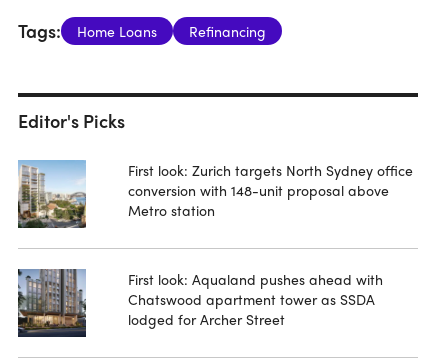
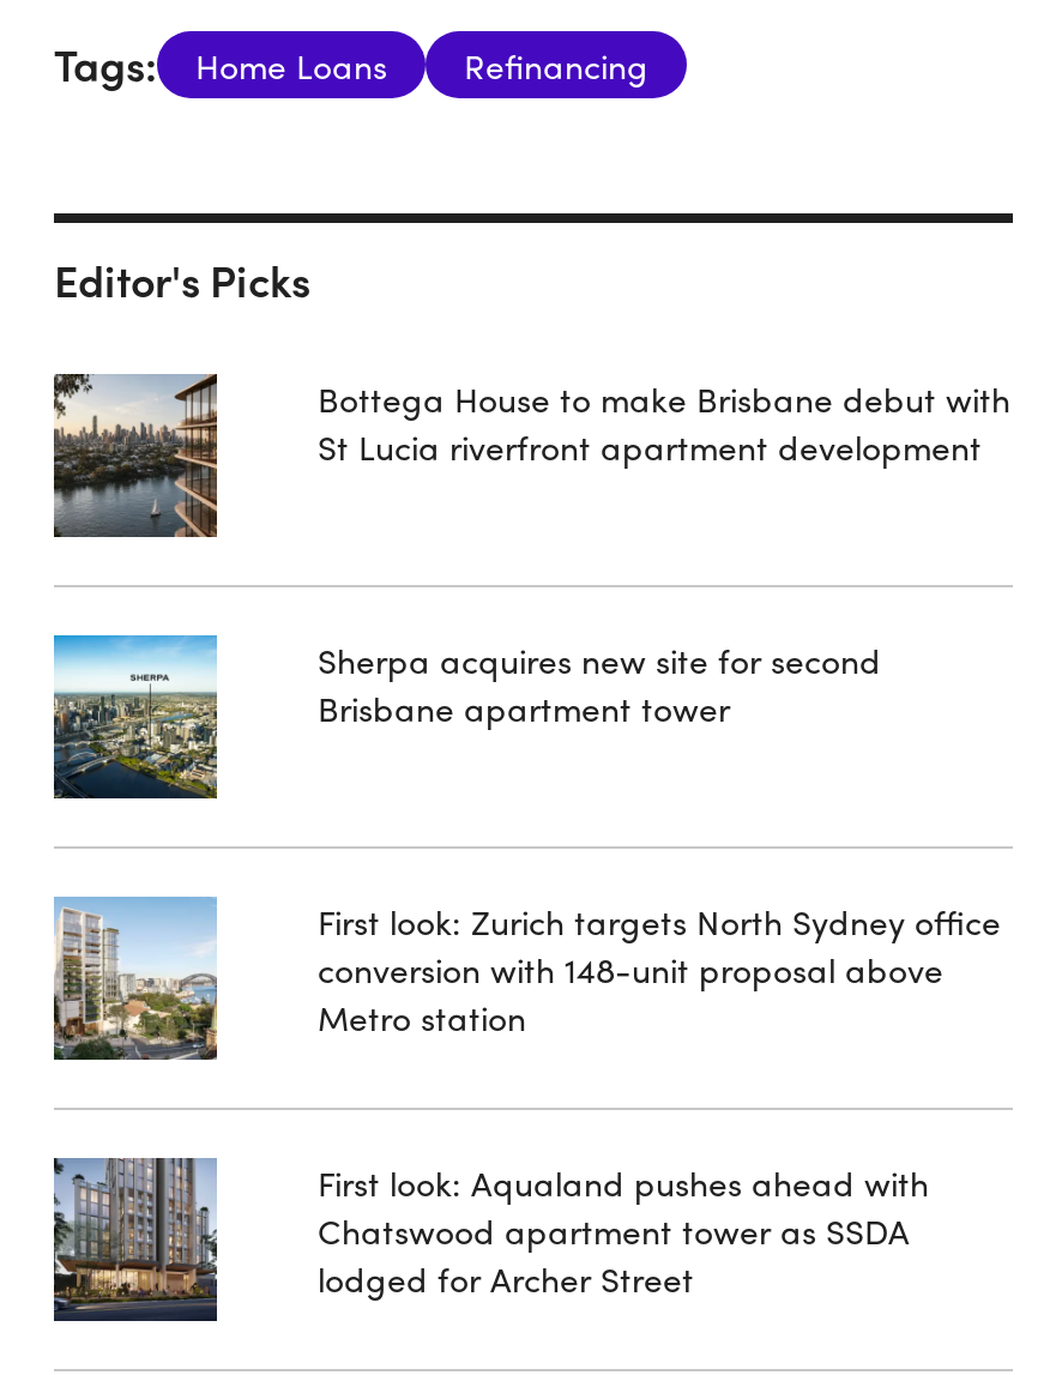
+ [image]

+ [image]

+ Bottega House to make Brisbane debut with
+ St Lucia riverfront apartment development

+ Sherpa acquires new site for second
+ Brisbane apartment tower
